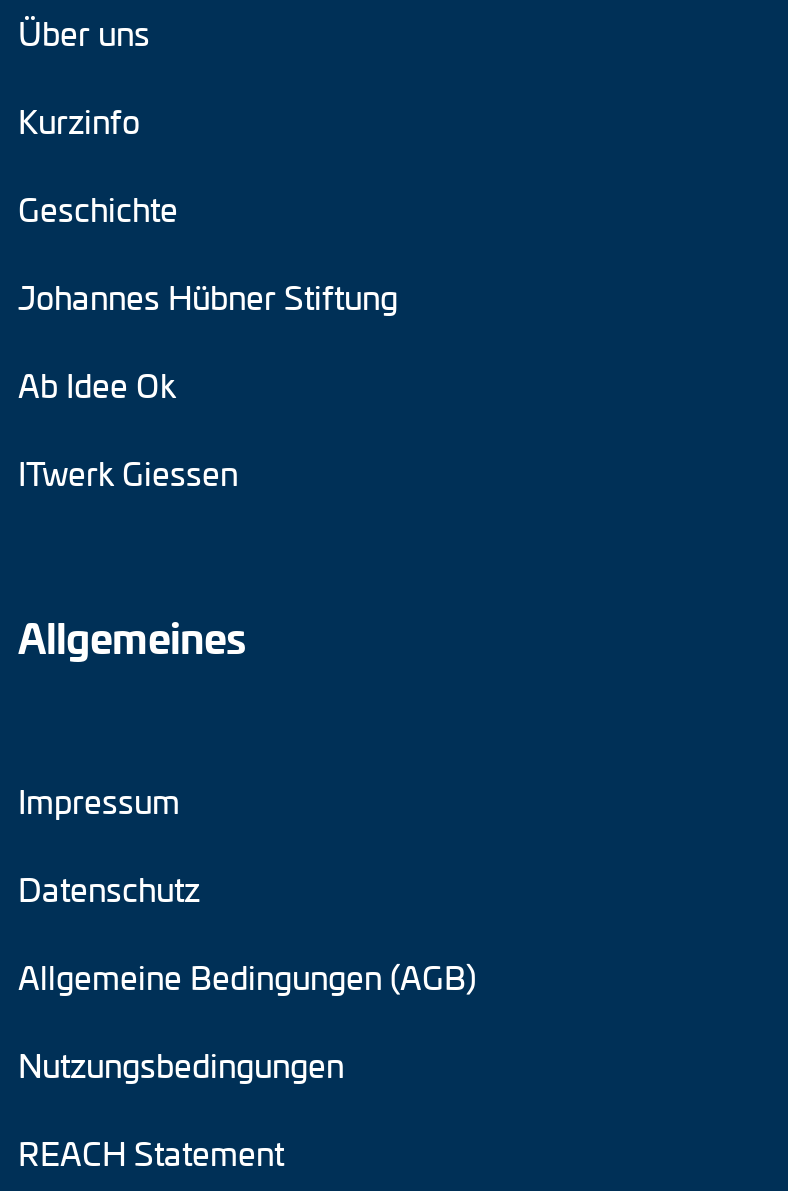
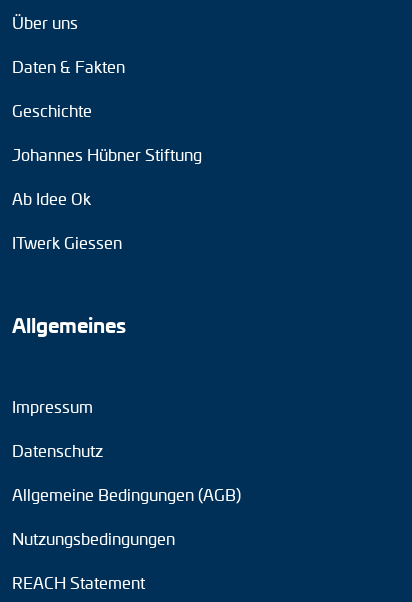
- Kurzinfo
+ Daten & Fakten
